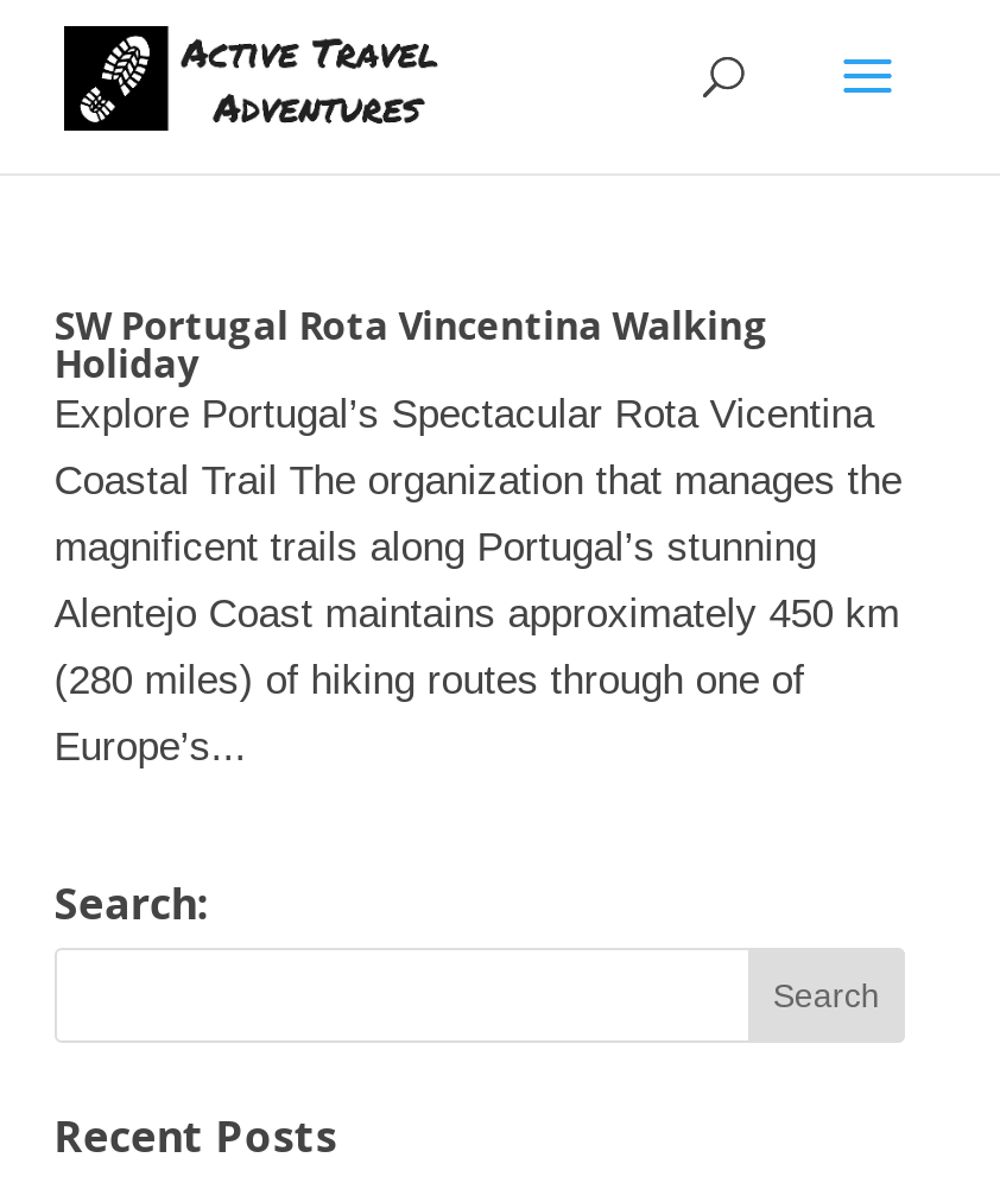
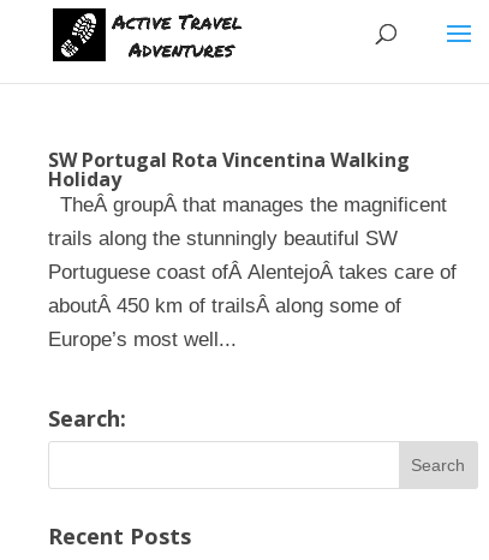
- Explore Portugal’s Spectacular Rota Vicentina
- Coastal Trail The organization that manages the
- magnificent trails along Portugal’s stunning
- Alentejo Coast maintains approximately 450 km
- (280 miles) of hiking routes through one of
- Europe’s...
+ TheÂ groupÂ that manages the magnificent
+ trails along the stunningly beautiful SW
+ Portuguese coast ofÂ AlentejoÂ takes care of
+ aboutÂ 450 km of trailsÂ along some of
+ Europe’s most well...
